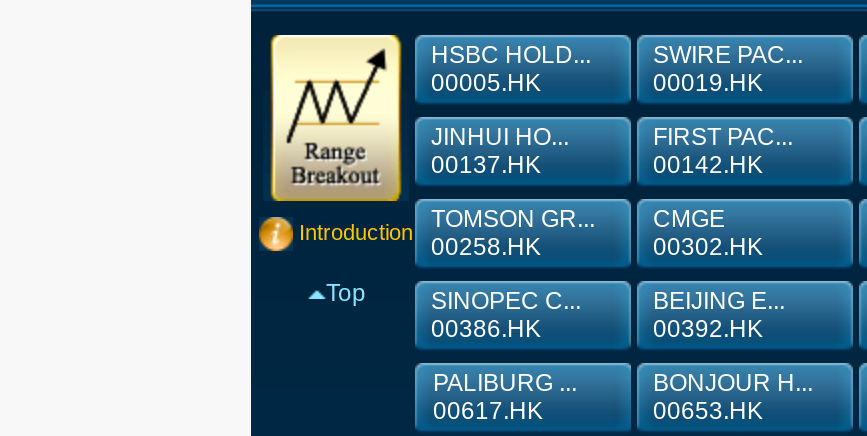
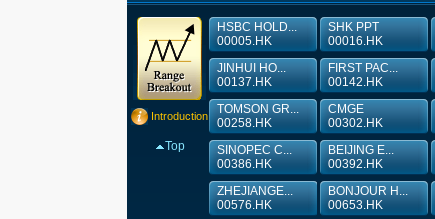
- SWIRE PAC...
- 00019.HK
+ SHK PPT
+ 00016.HK

- PALIBURG ...
- 00617.HK
+ ZHEJIANGE...
+ 00576.HK
